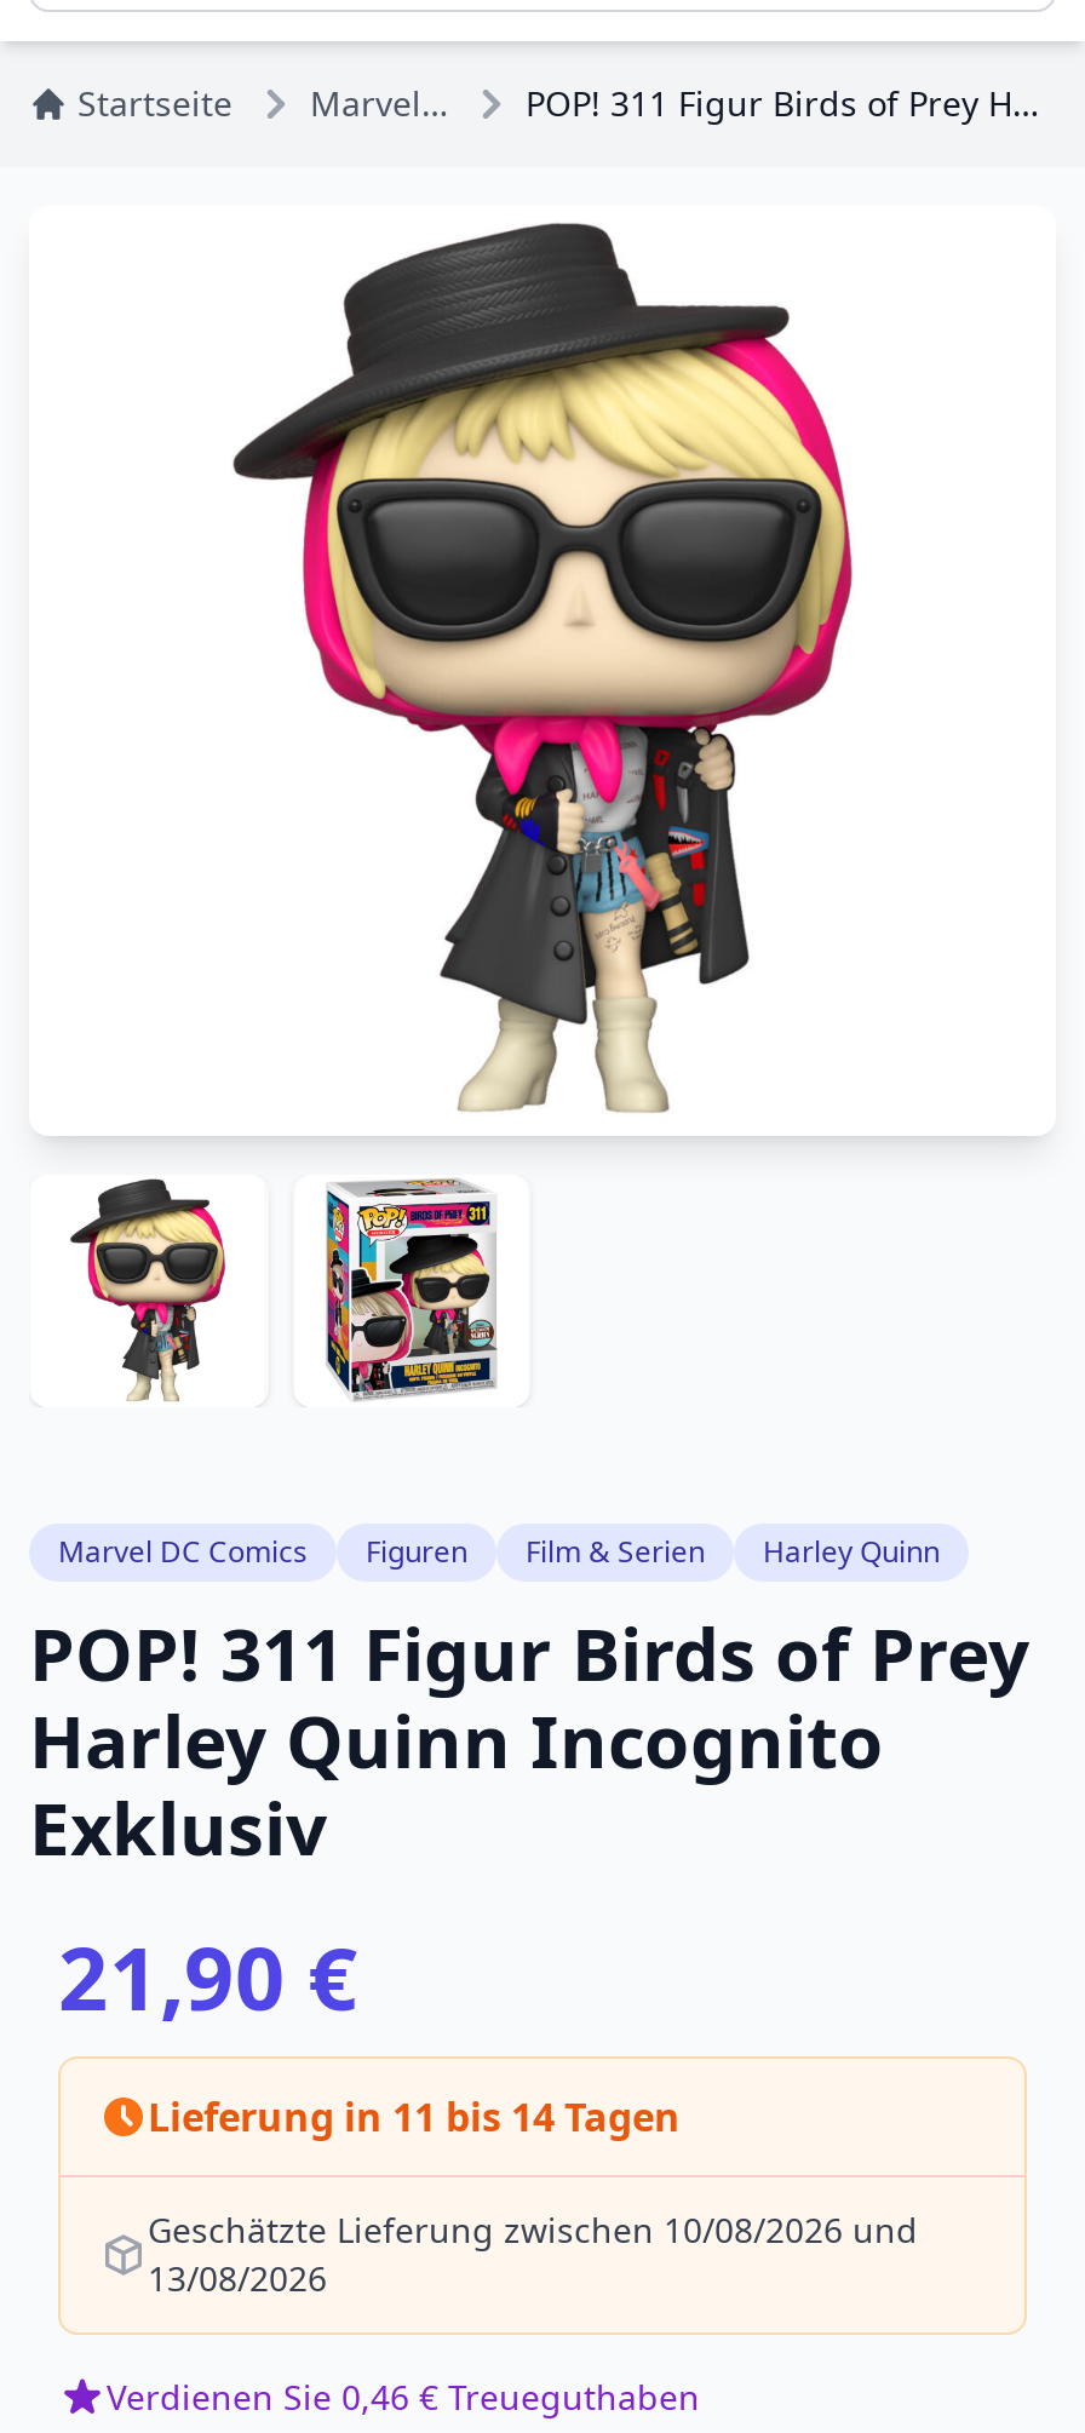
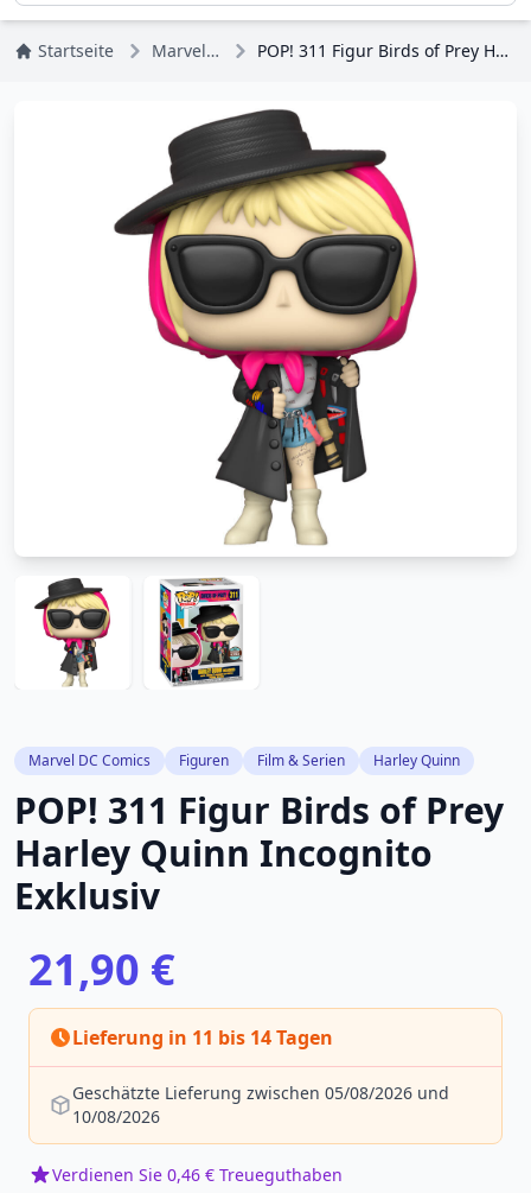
- Geschätzte Lieferung zwischen 10/08/2026 und
+ Geschätzte Lieferung zwischen 05/08/2026 und

- 13/08/2026
+ 10/08/2026
